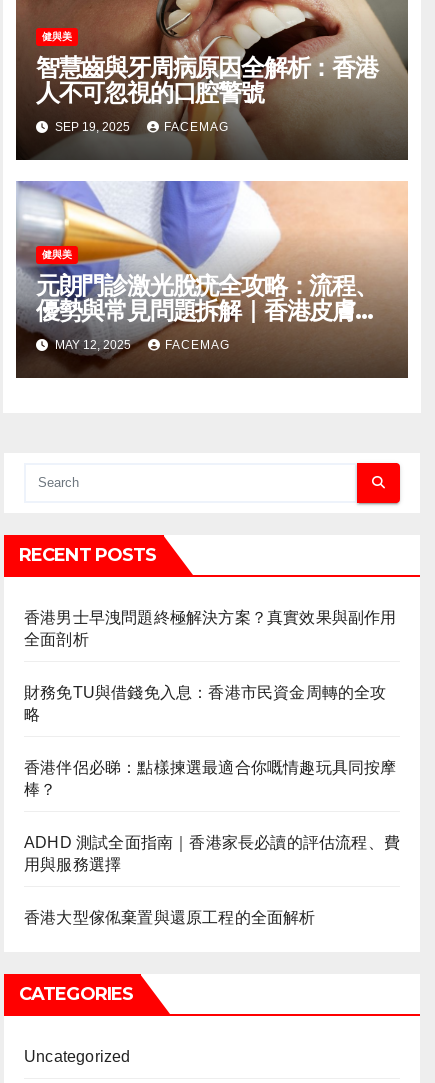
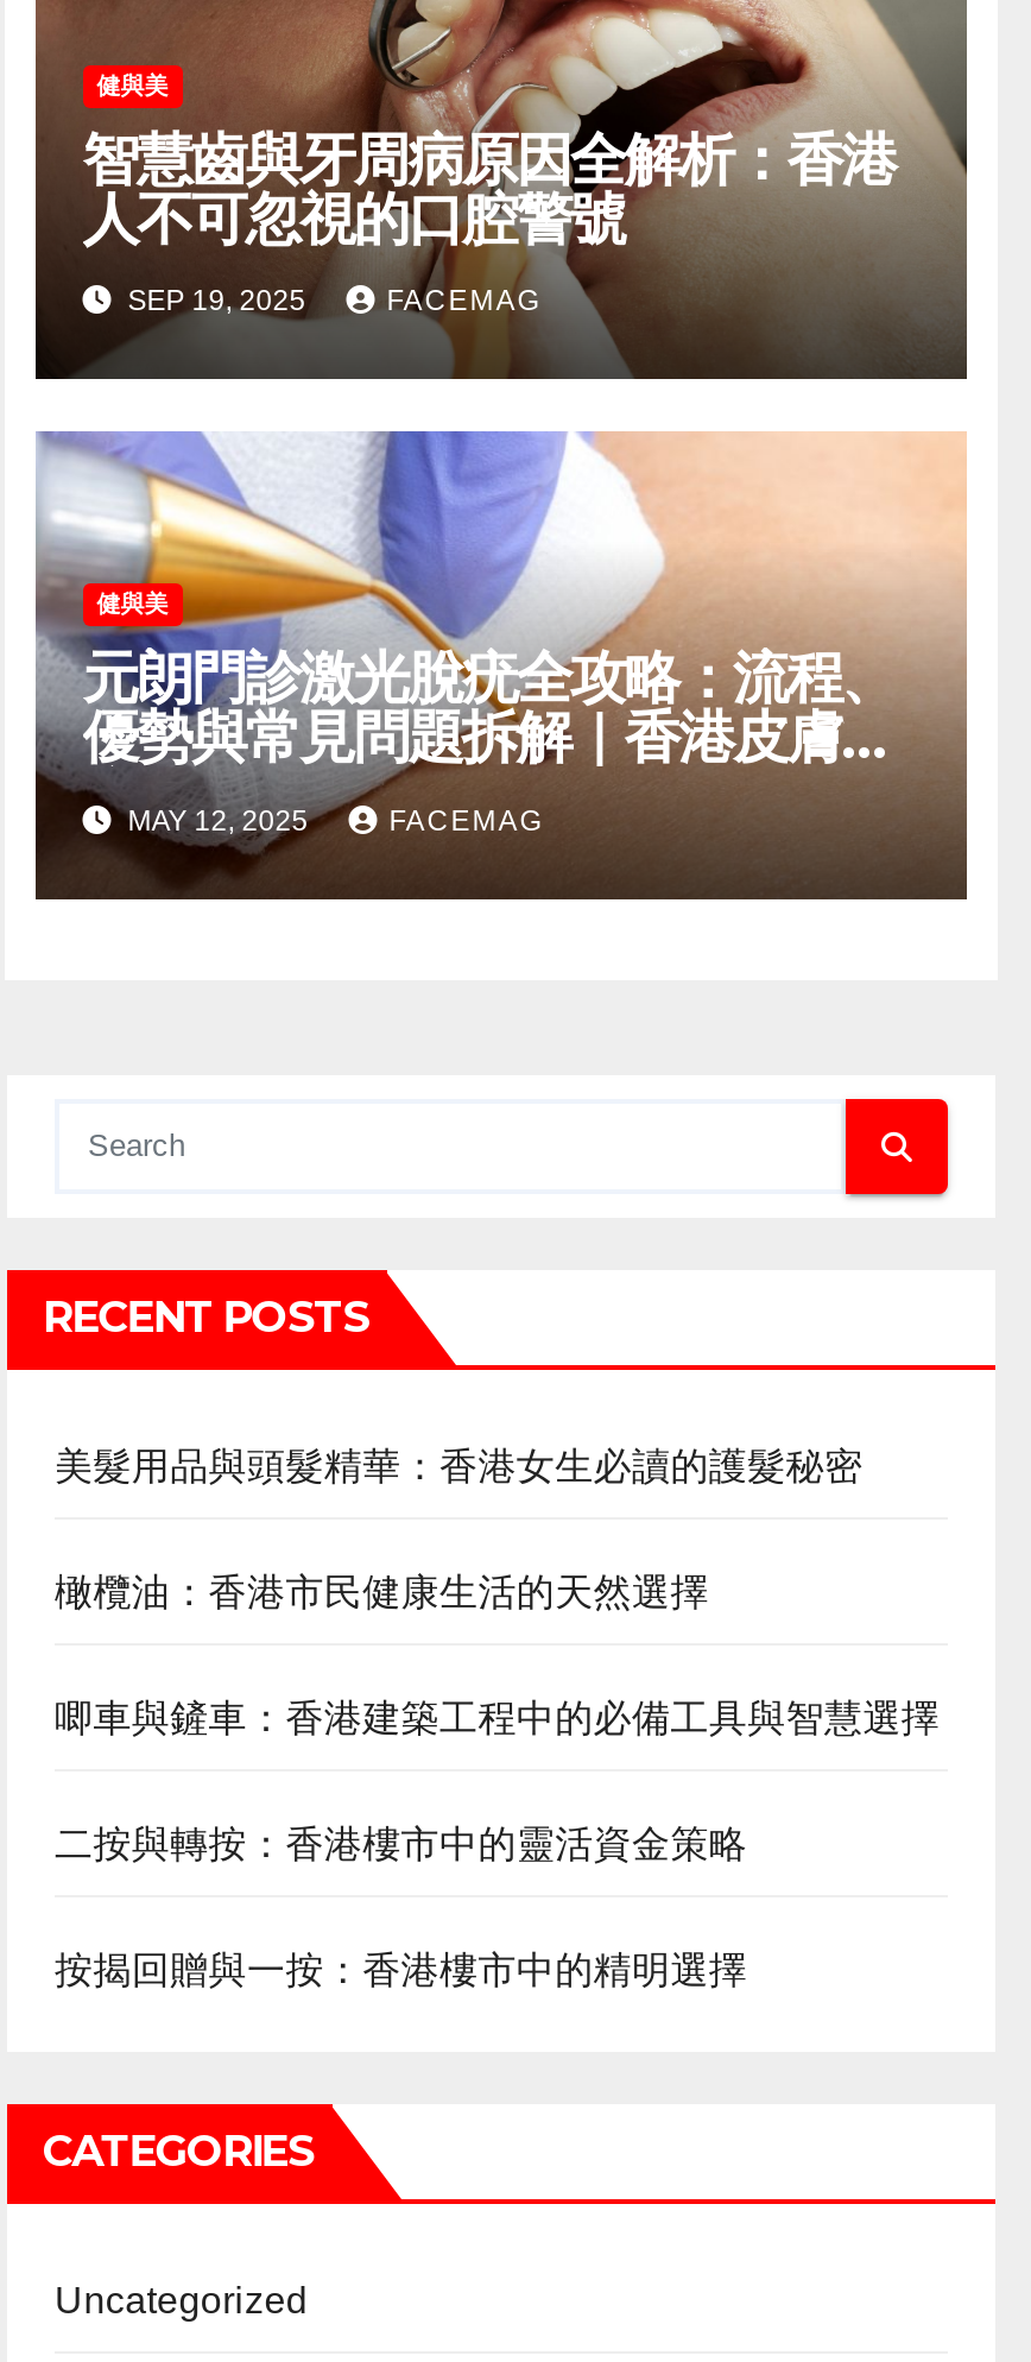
- 香港男士早洩問題終極解決方案？真實效果與副作用
- 全面剖析
+ 美髮用品與頭髮精華：香港女生必讀的護髮秘密

- 財務免TU與借錢免入息：香港市民資金周轉的全攻
- 略
+ 橄欖油：香港市民健康生活的天然選擇

- 香港伴侶必睇：點樣揀選最適合你嘅情趣玩具同按摩
- 棒？
+ 唧車與鏟車：香港建築工程中的必備工具與智慧選擇

- ADHD 測試全面指南｜香港家長必讀的評估流程、費
- 用與服務選擇
+ 二按與轉按：香港樓市中的靈活資金策略

- 香港大型傢俬棄置與還原工程的全面解析
+ 按揭回贈與一按：香港樓市中的精明選擇
